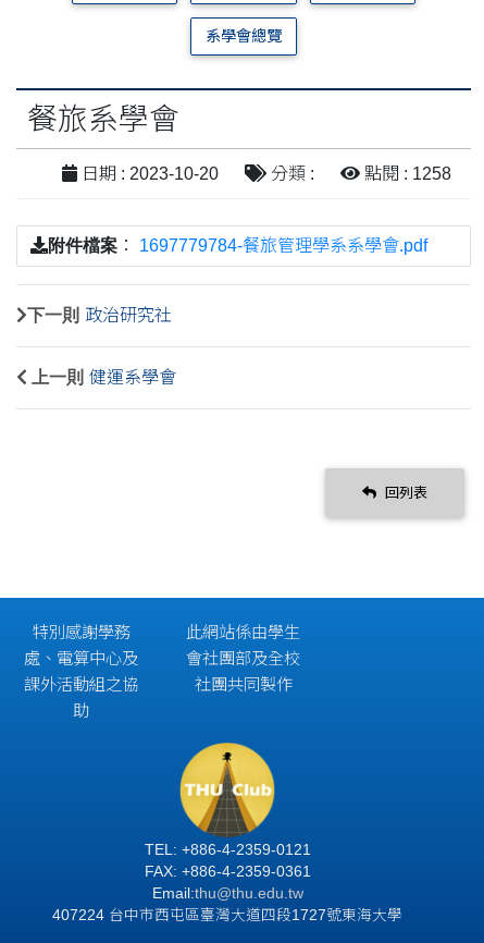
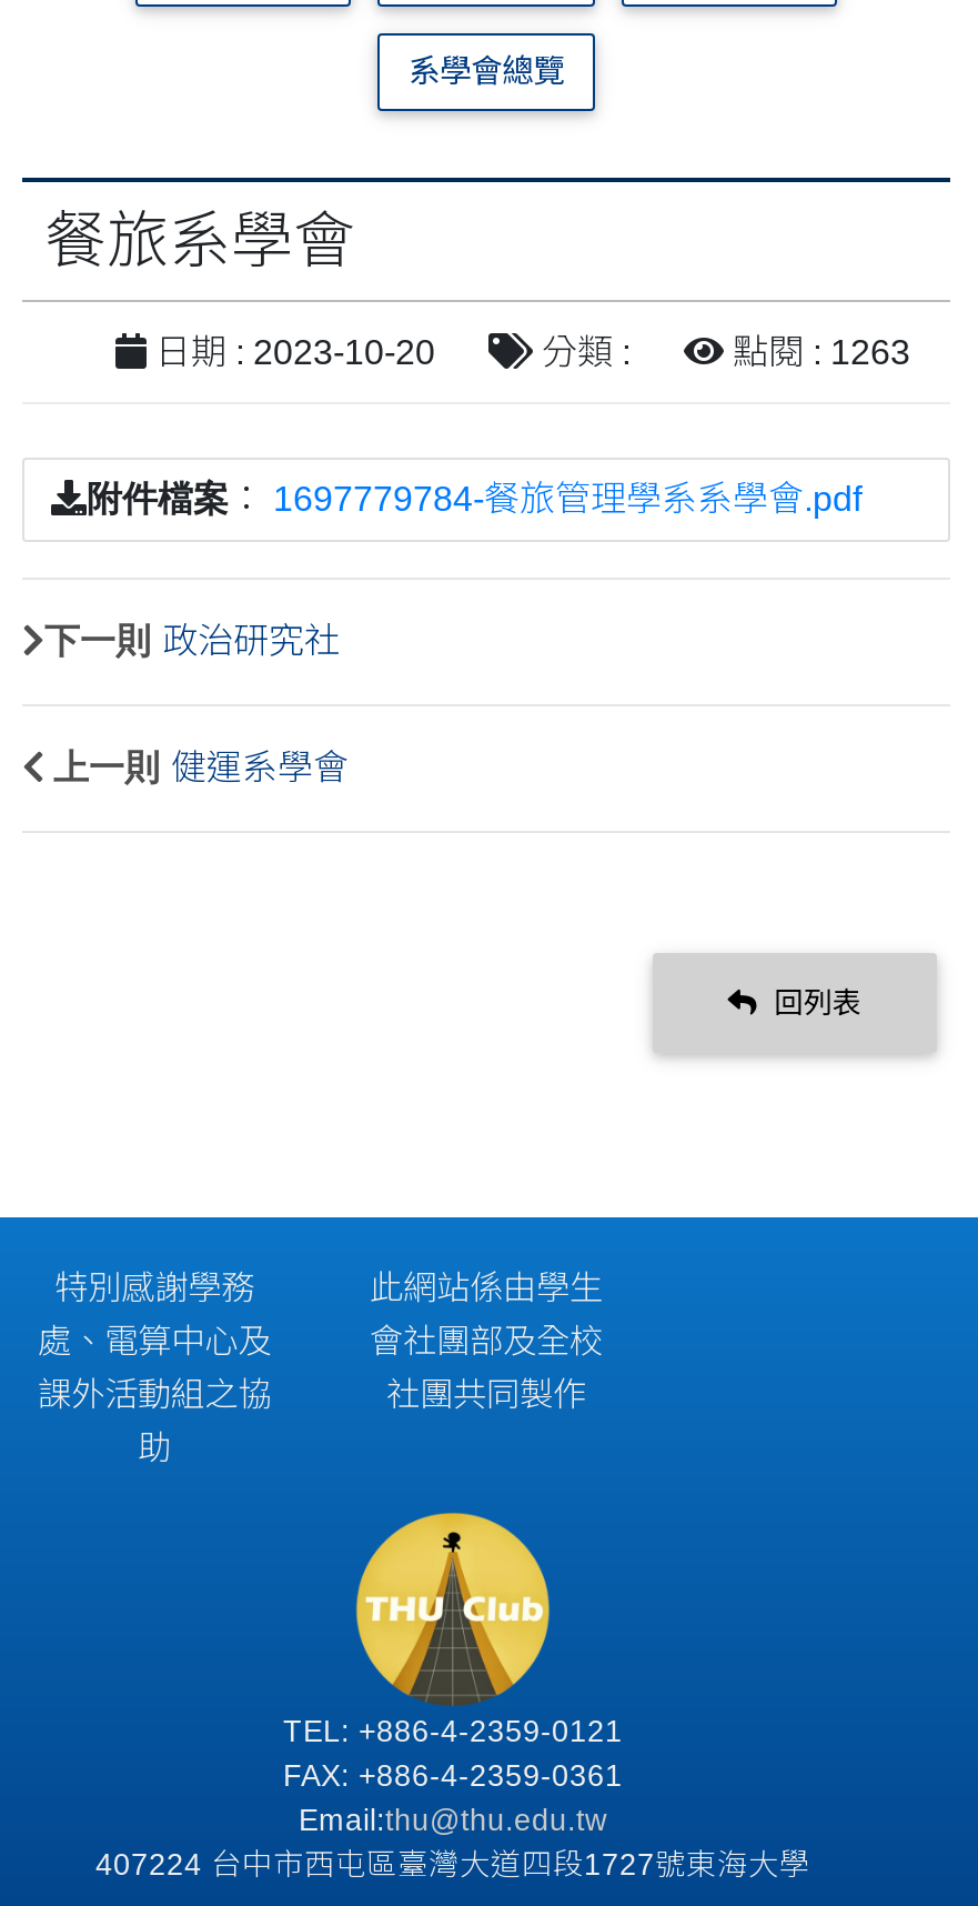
- 點閱 : 1258
+ 點閱 : 1263
